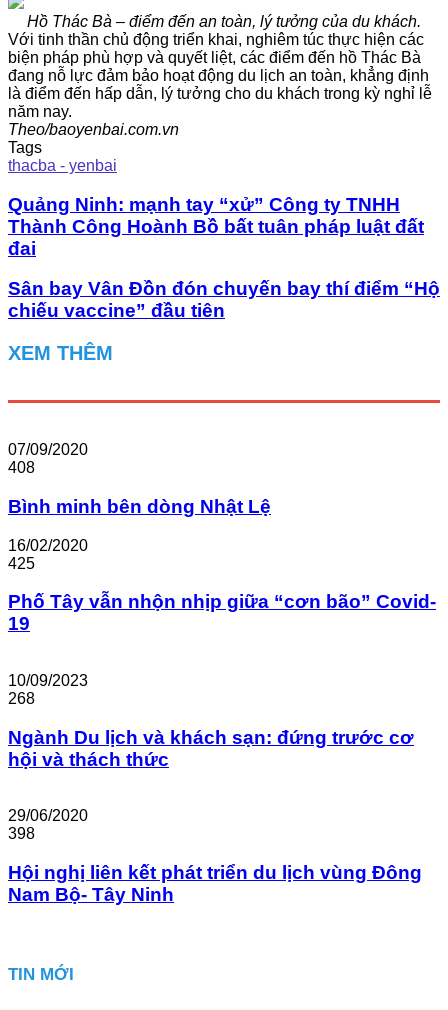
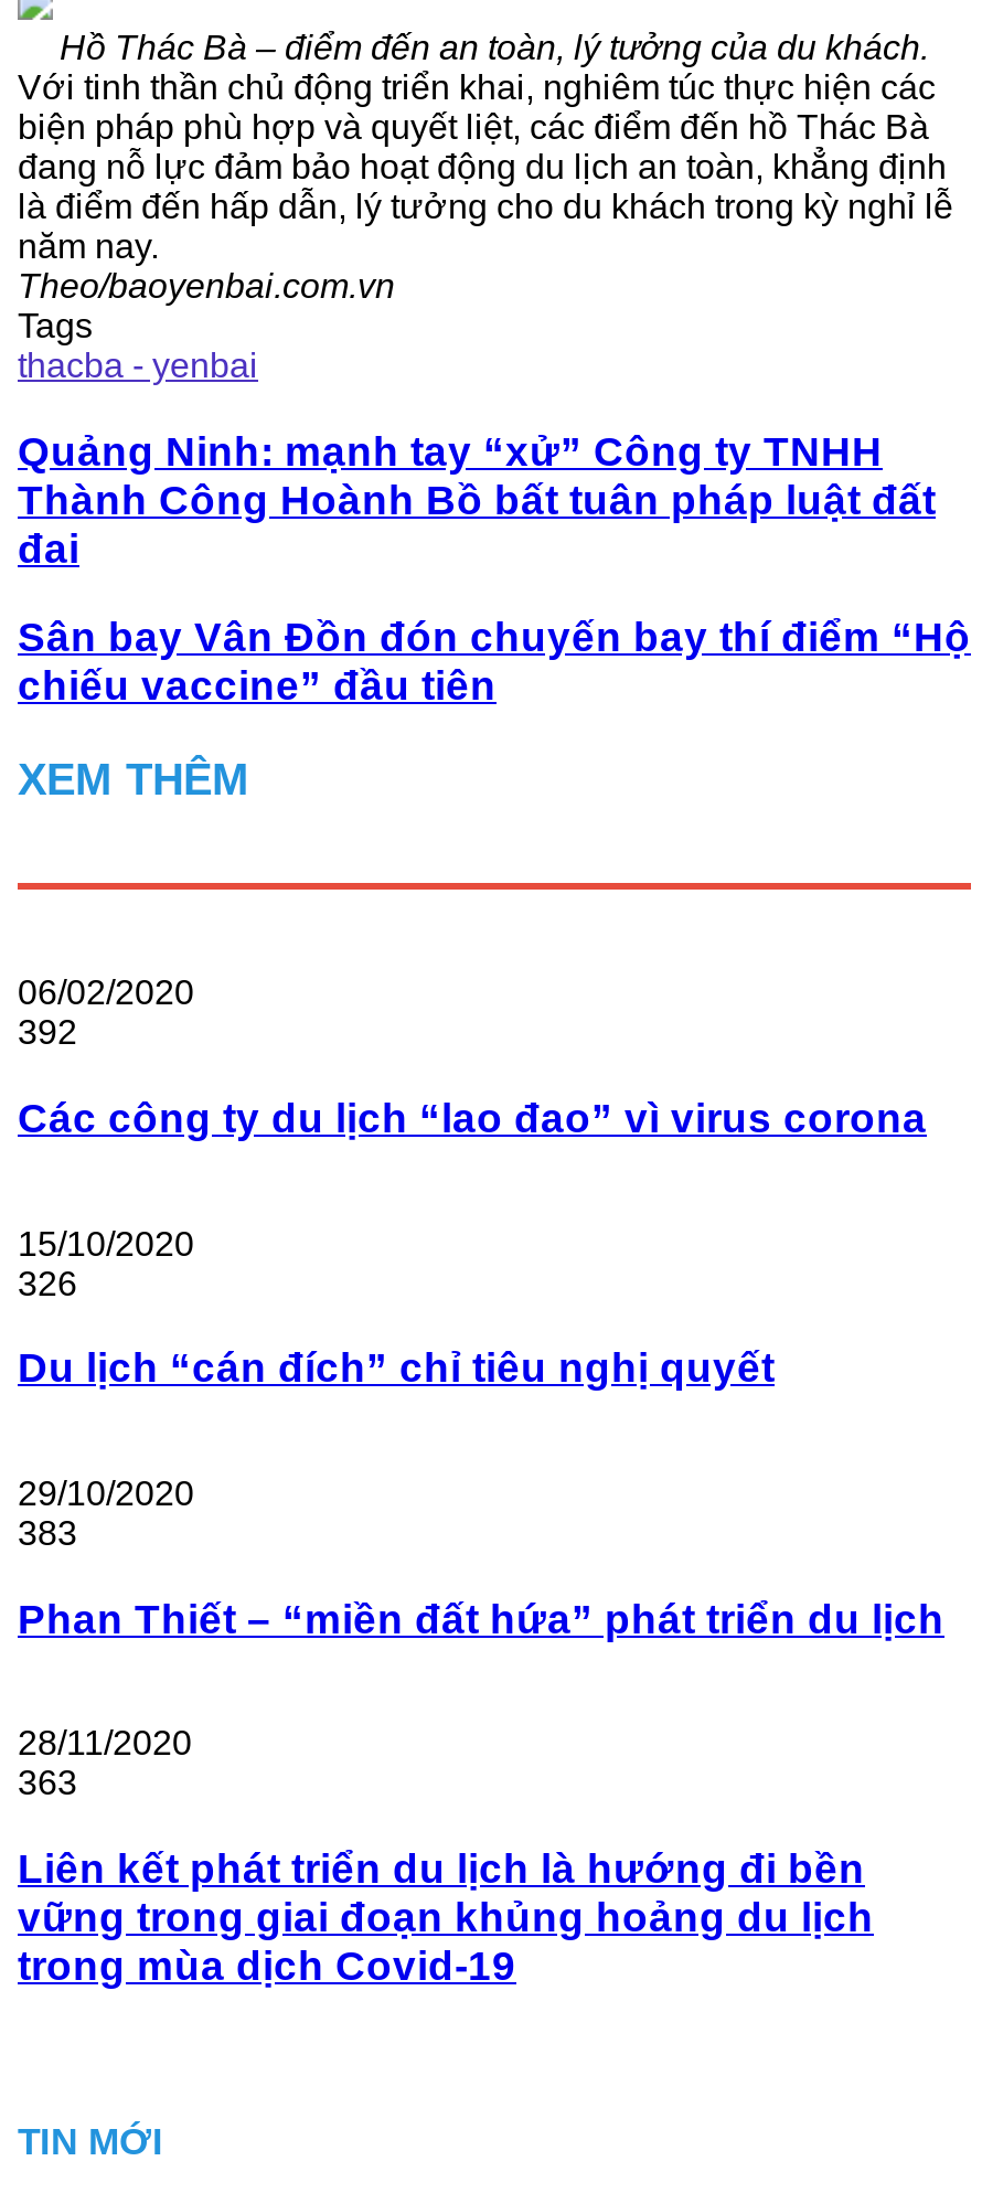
- 07/09/2020
- 408
+ 06/02/2020
+ 392

- Bình minh bên dòng Nhật Lệ
+ Các công ty du lịch “lao đao” vì virus corona

- 16/02/2020
- 425
+ 15/10/2020
+ 326

- Phố Tây vẫn nhộn nhịp giữa “cơn bão” Covid-
- 19
+ Du lịch “cán đích” chỉ tiêu nghị quyết

- 10/09/2023
- 268
+ 29/10/2020
+ 383

- Ngành Du lịch và khách sạn: đứng trước cơ
- hội và thách thức
+ Phan Thiết – “miền đất hứa” phát triển du lịch

- 29/06/2020
- 398
+ 28/11/2020
+ 363

- Hội nghị liên kết phát triển du lịch vùng Đông
- Nam Bộ- Tây Ninh
+ Liên kết phát triển du lịch là hướng đi bền
+ vững trong giai đoạn khủng hoảng du lịch
+ trong mùa dịch Covid-19
